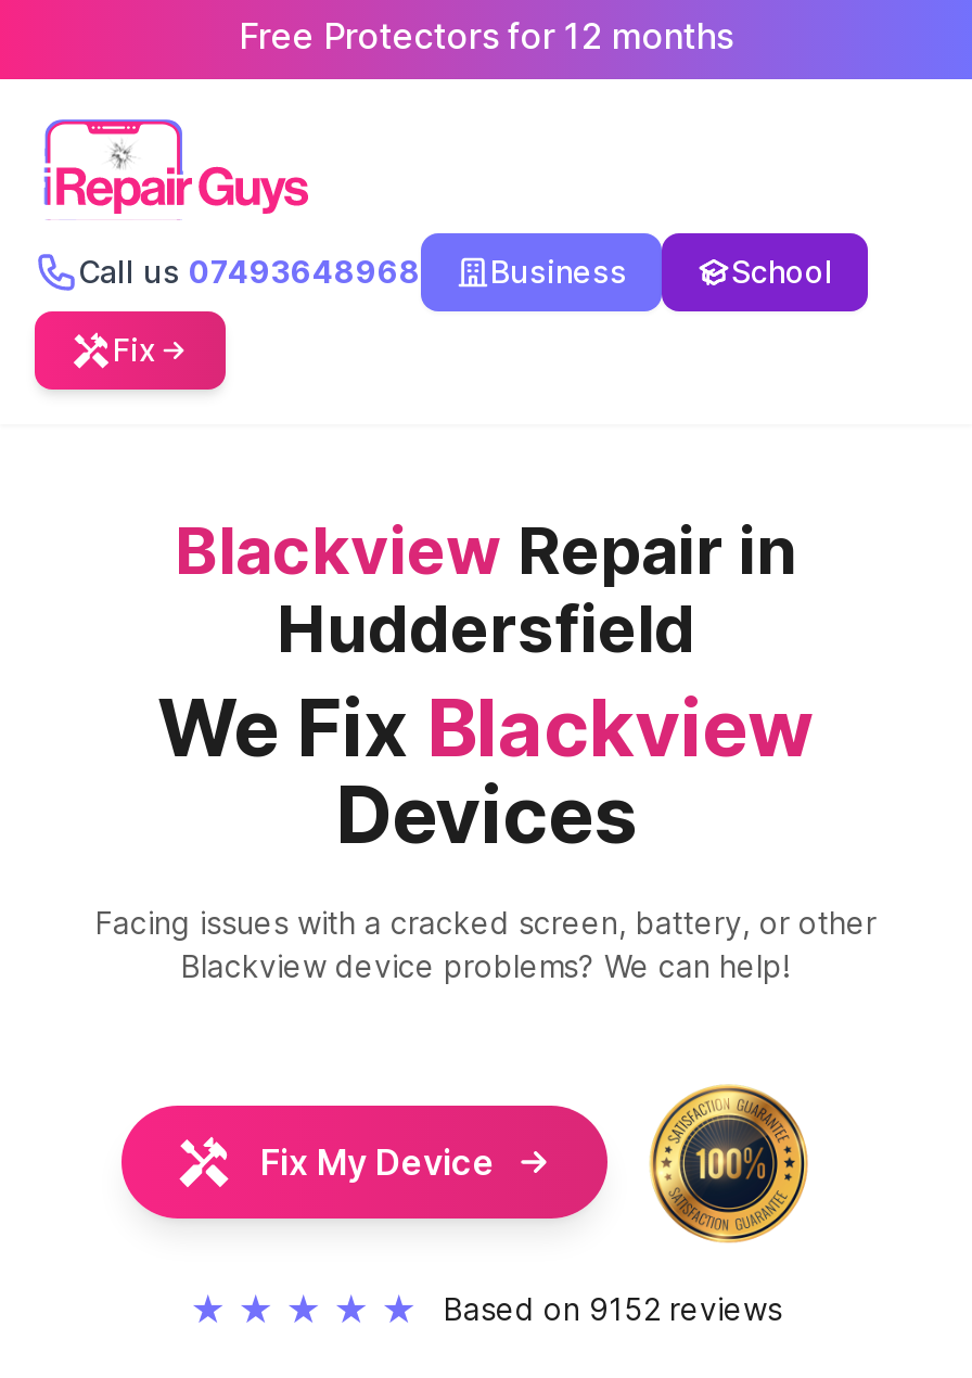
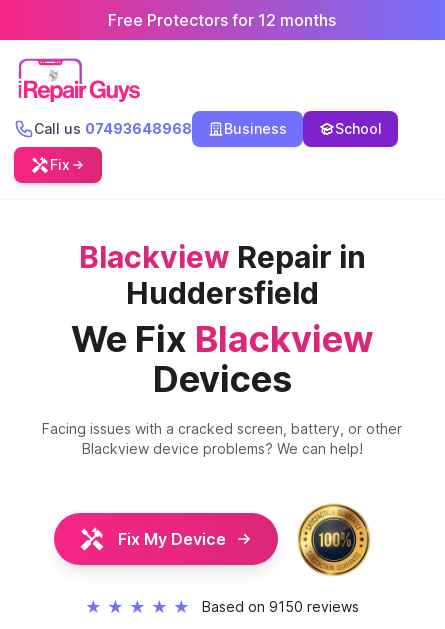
- Based on 9152 reviews
+ Based on 9150 reviews
